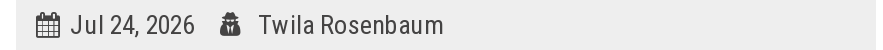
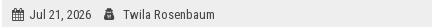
- Jul 24, 2026 Twila Rosenbaum
+ Jul 21, 2026 Twila Rosenbaum
